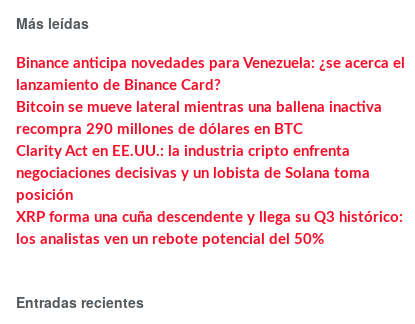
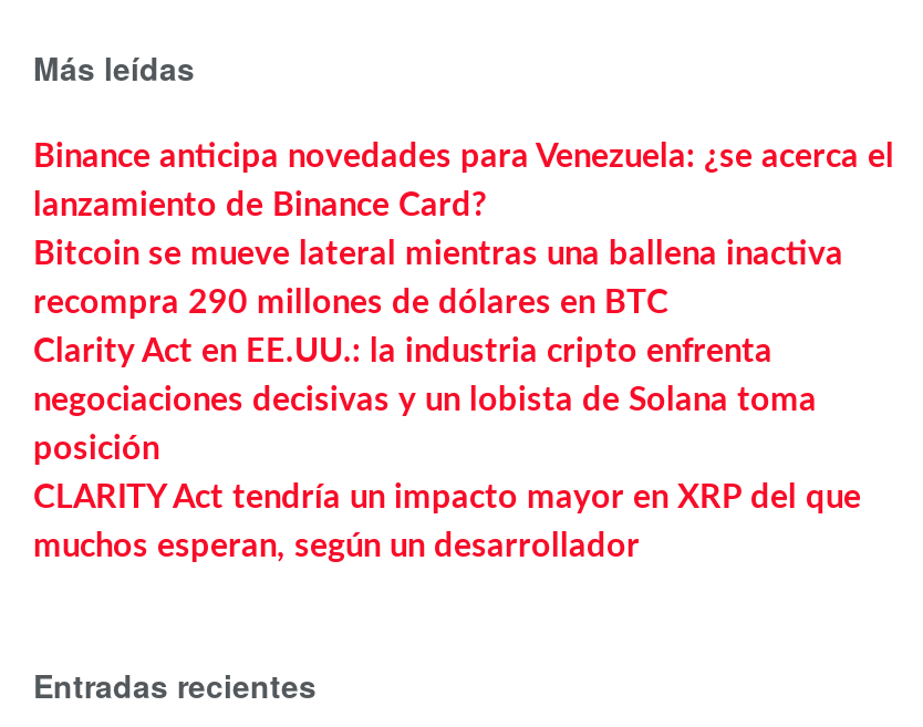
- XRP forma una cuña descendente y llega su Q3 histórico:
+ CLARITY Act tendría un impacto mayor en XRP del que

- los analistas ven un rebote potencial del 50%
+ muchos esperan, según un desarrollador
